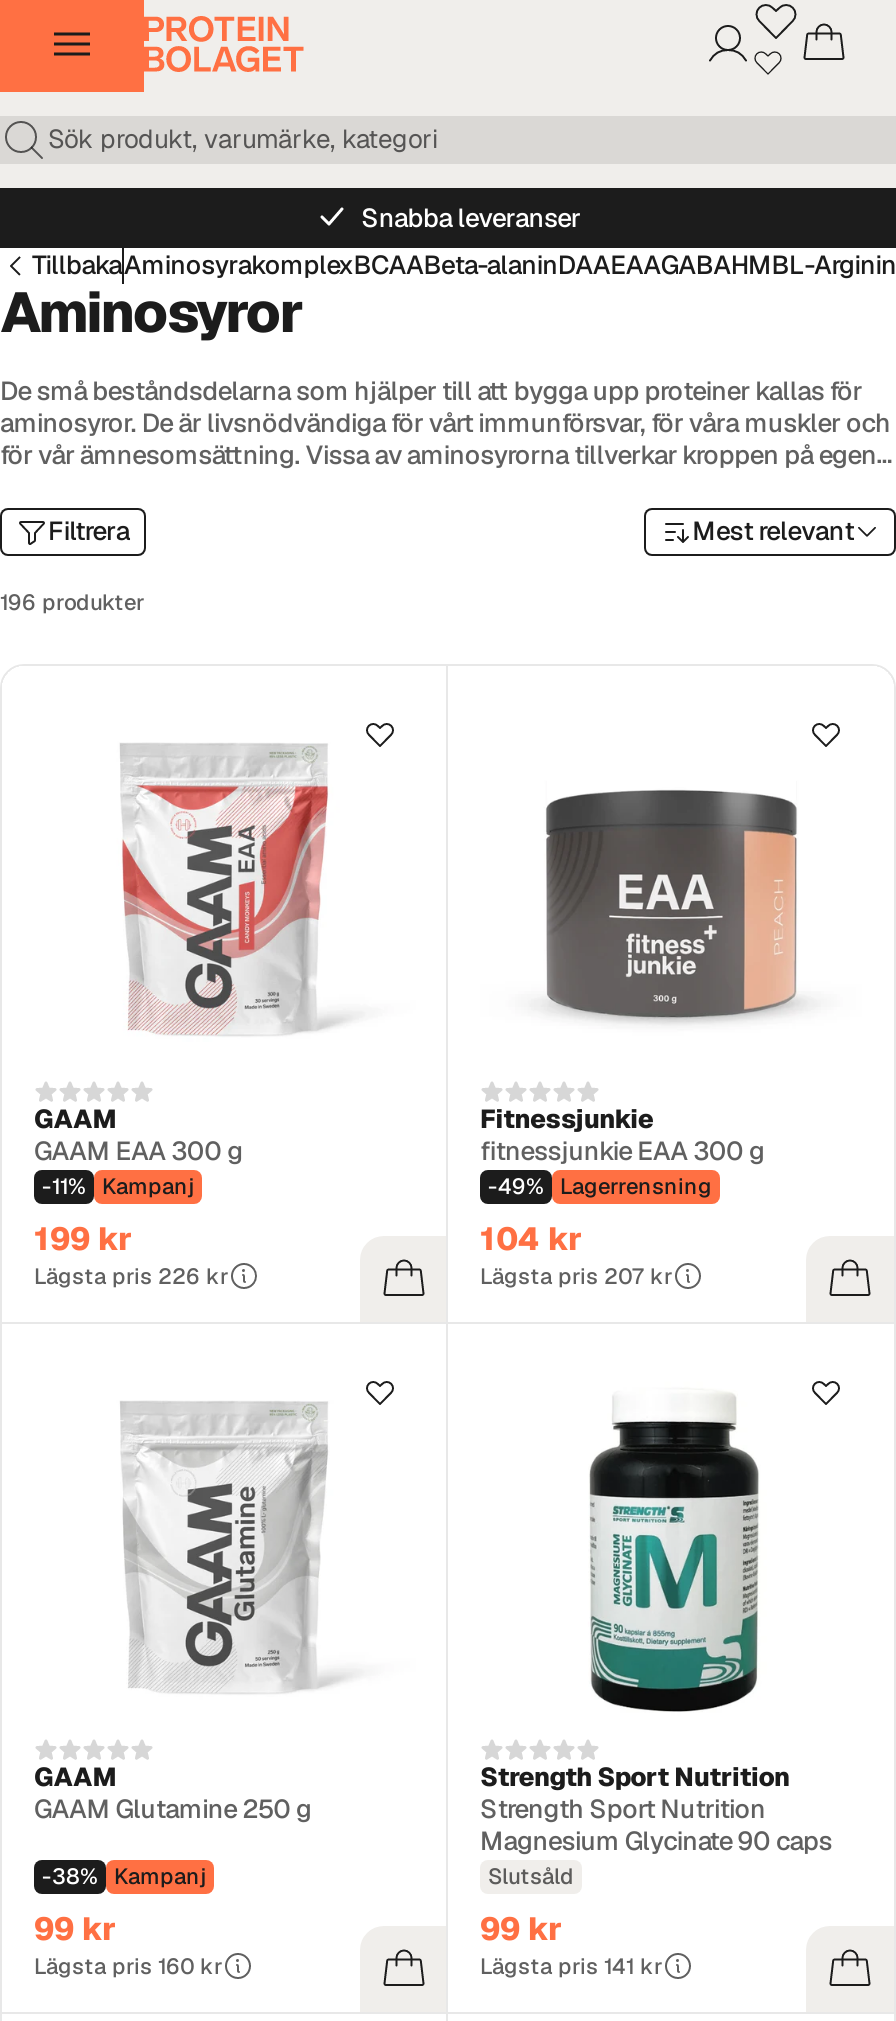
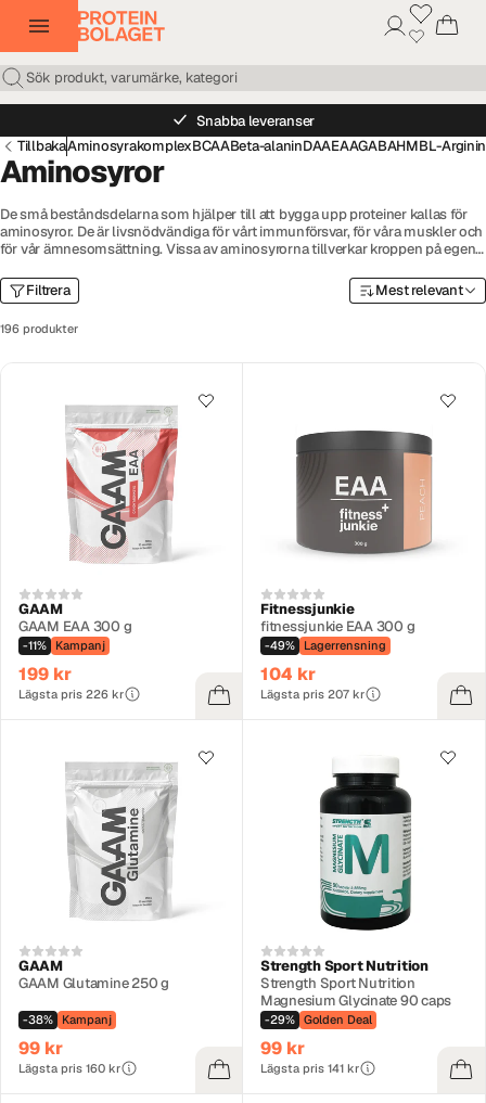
- Slutsåld
+ -29% Golden Deal
